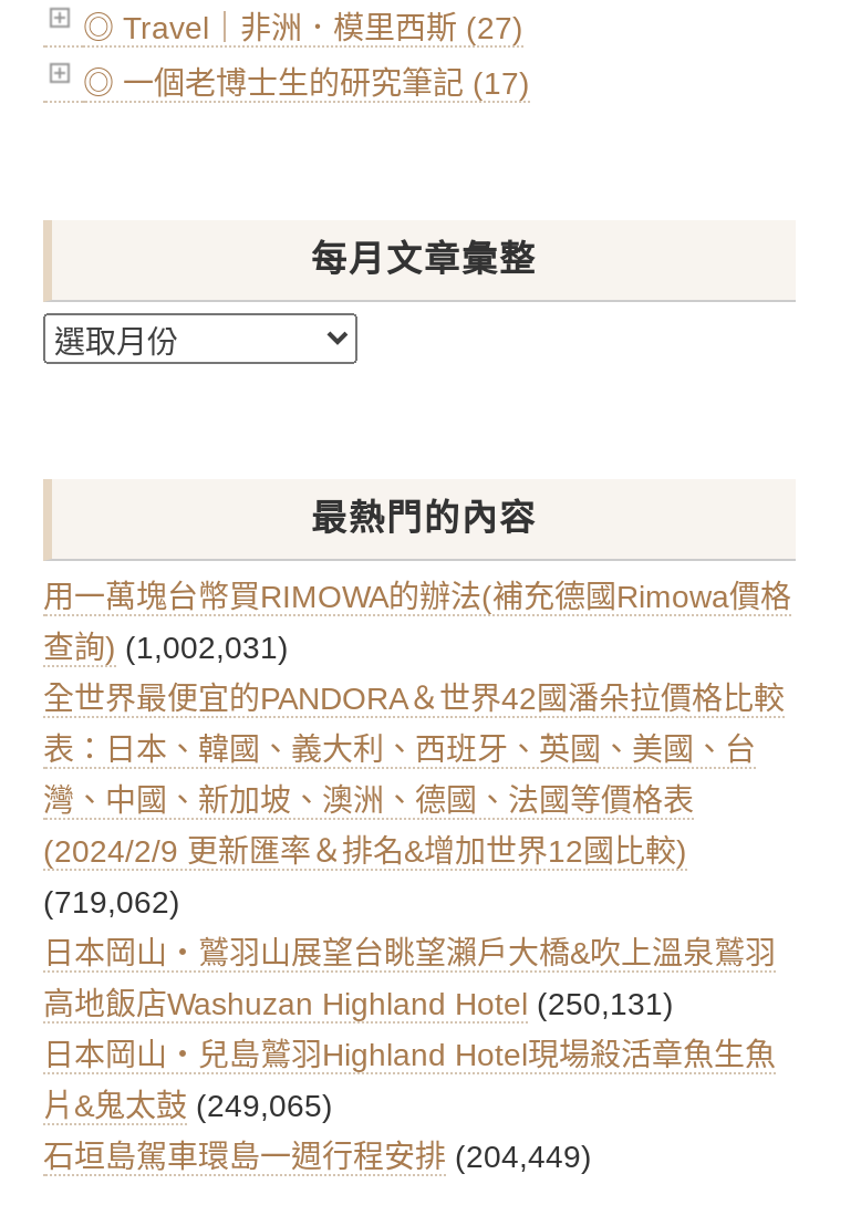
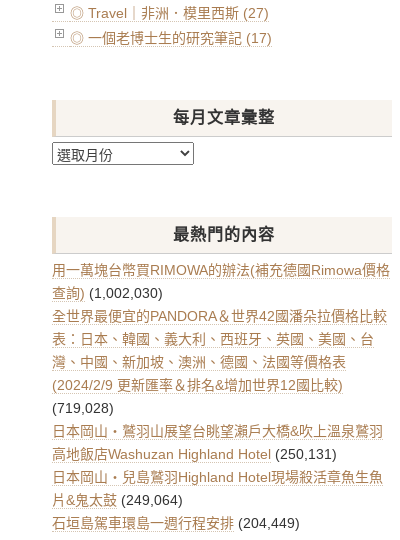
- 查詢) (1,002,031)
+ 查詢) (1,002,030)

- (719,062)
+ (719,028)

- 片&鬼太鼓 (249,065)
+ 片&鬼太鼓 (249,064)
